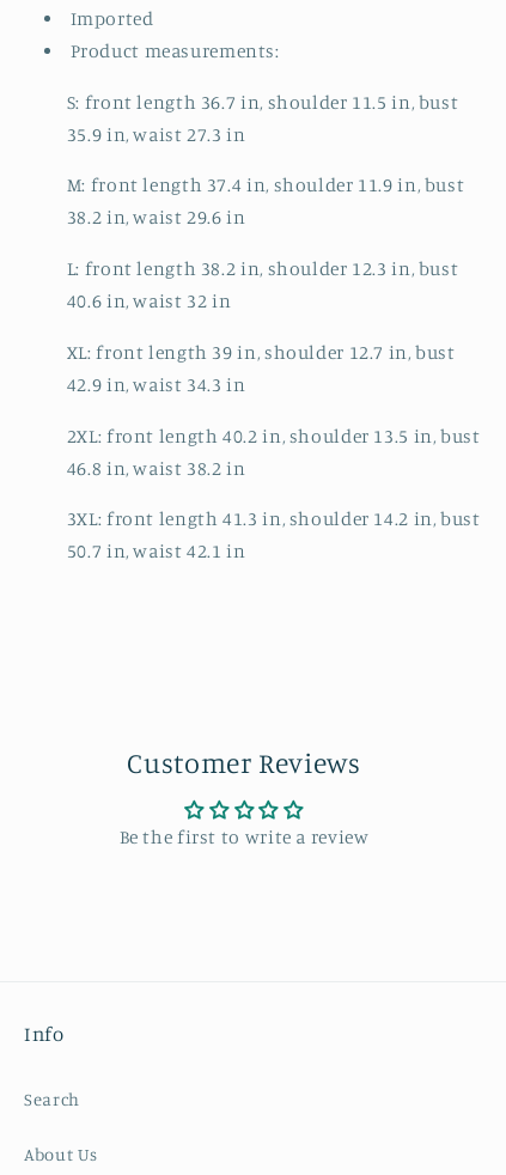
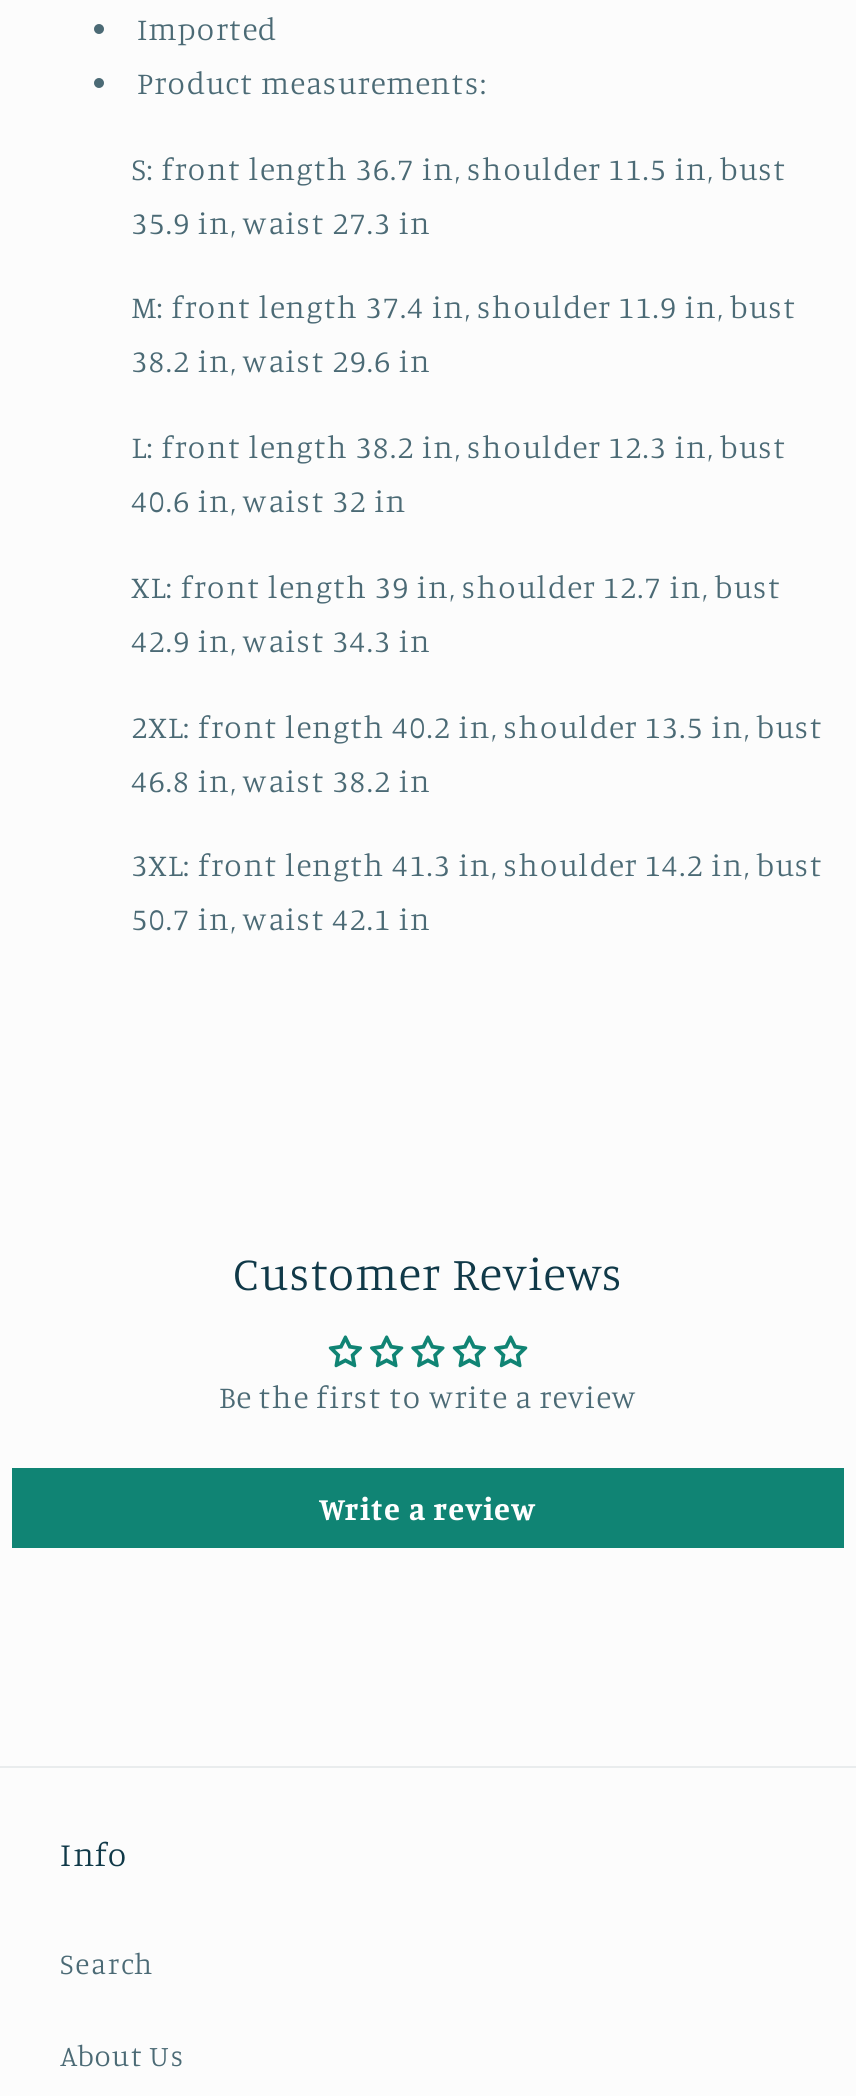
+ Write a review
